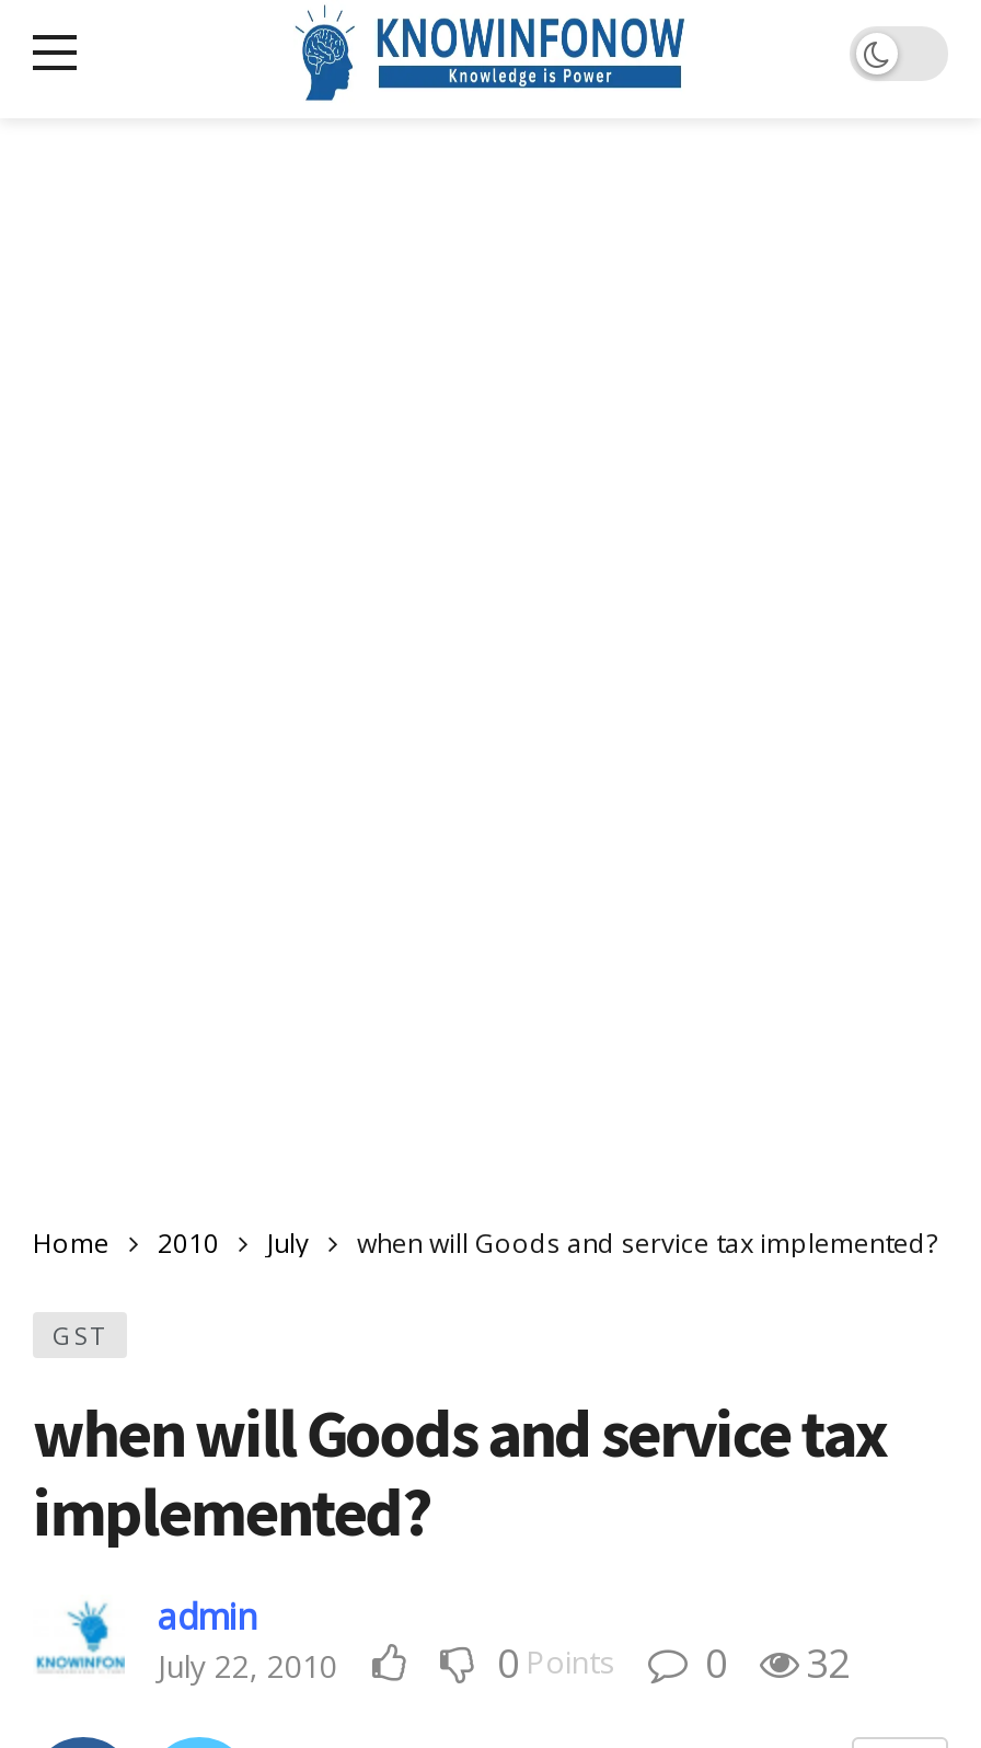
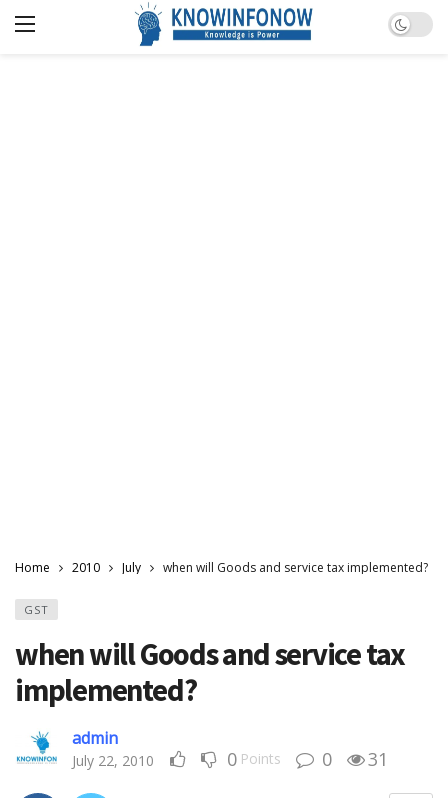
- 0 Points 0 32
+ 0 Points 0 31
